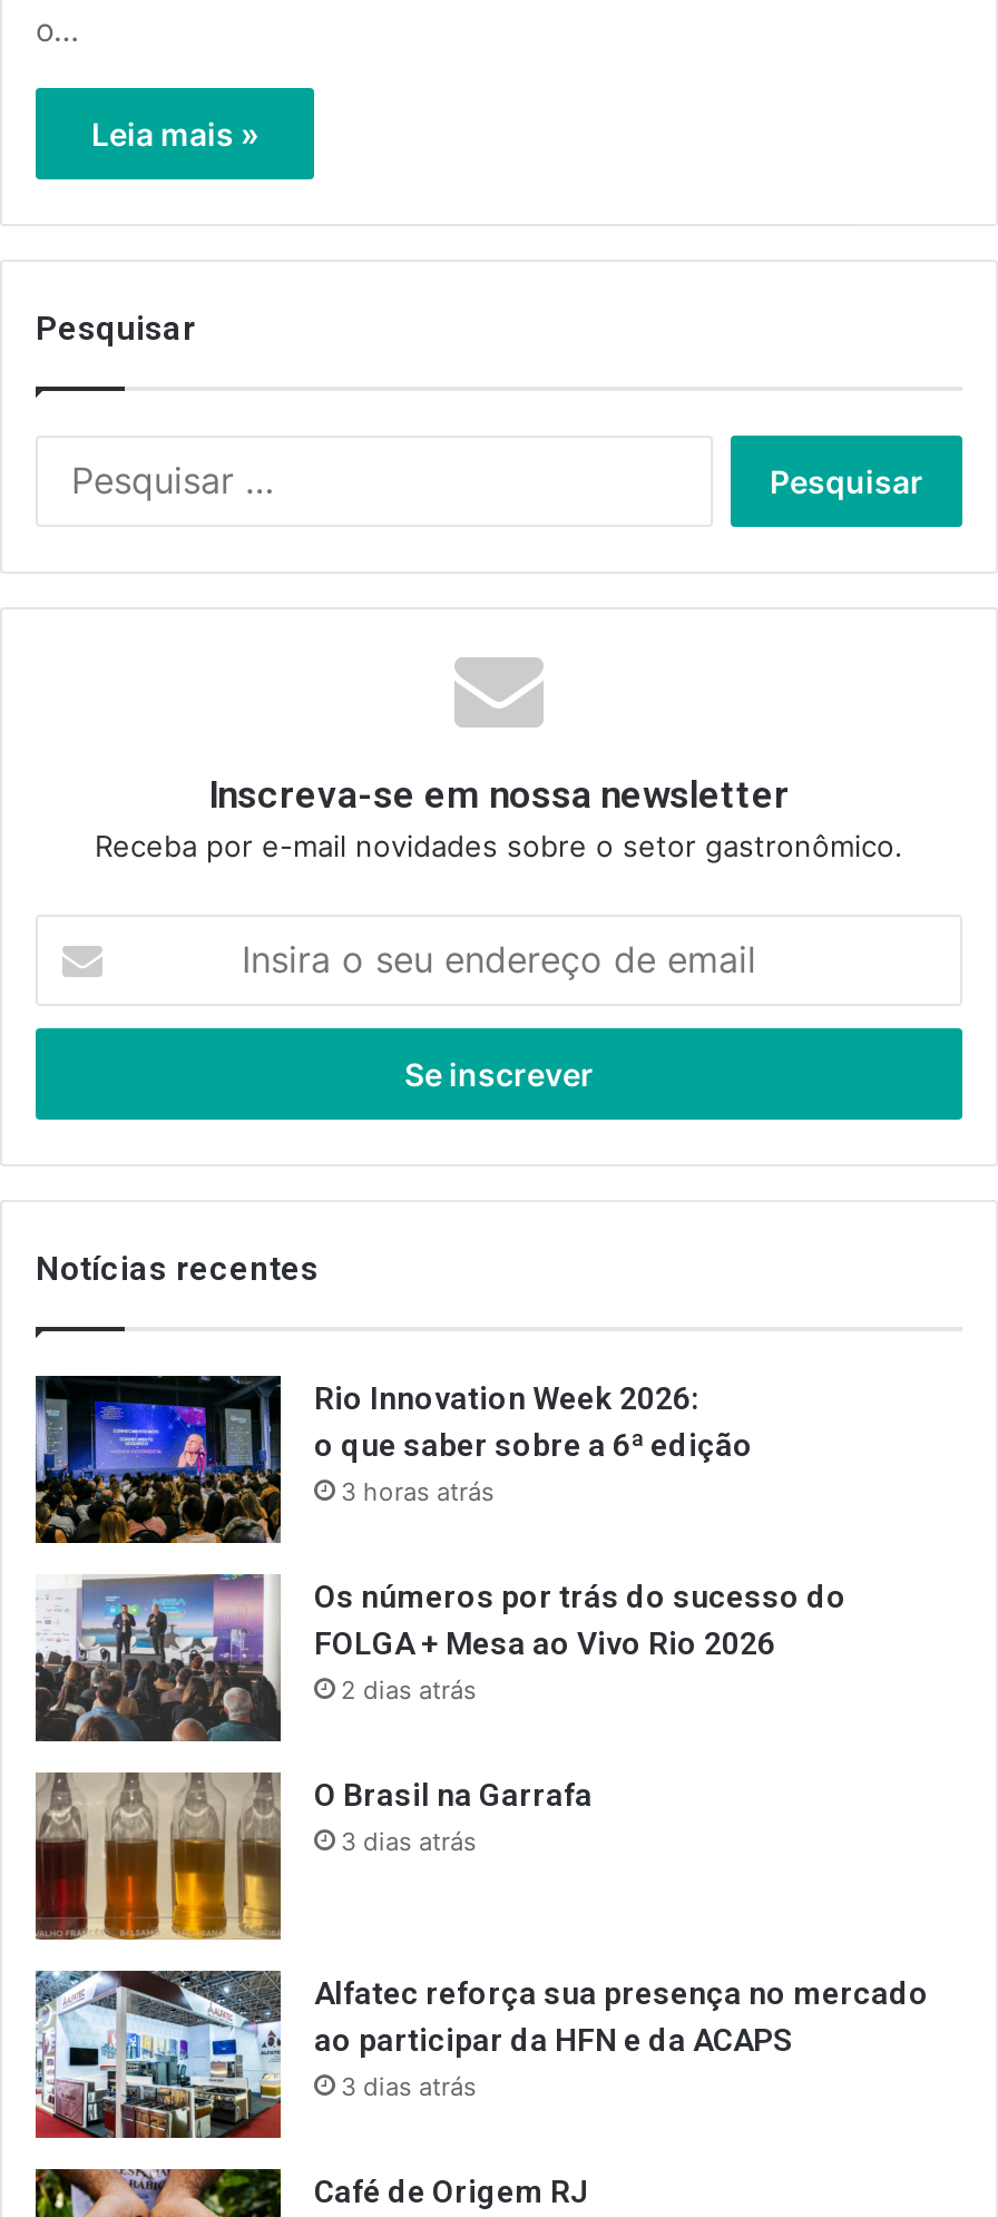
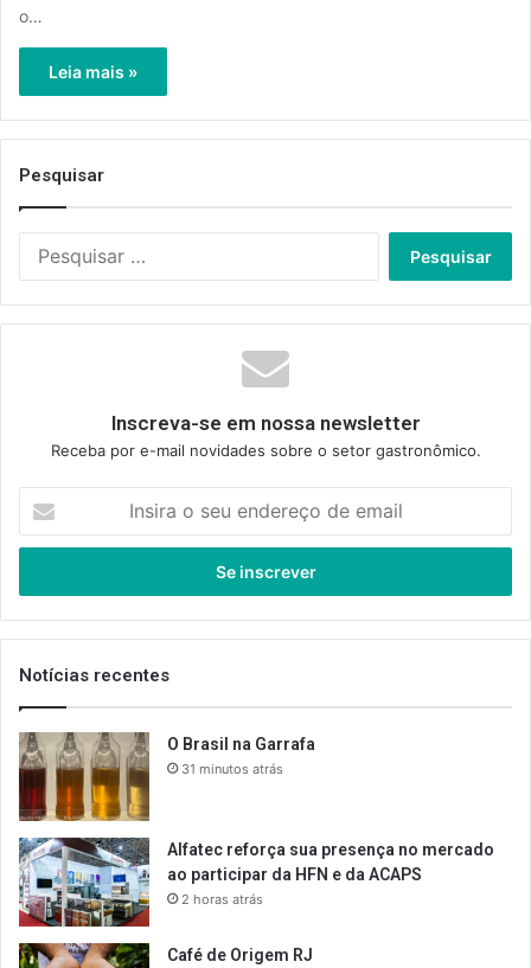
- [image]
- Rio Innovation Week 2026:
- o que saber sobre a 6ª edição
- 3 horas atrás
- Os números por trás do sucesso do
- FOLGA + Mesa ao Vivo Rio 2026
- 2 dias atrás

- [image]

- 3 dias atrás
+ 31 minutos atrás

- 3 dias atrás
+ 2 horas atrás
